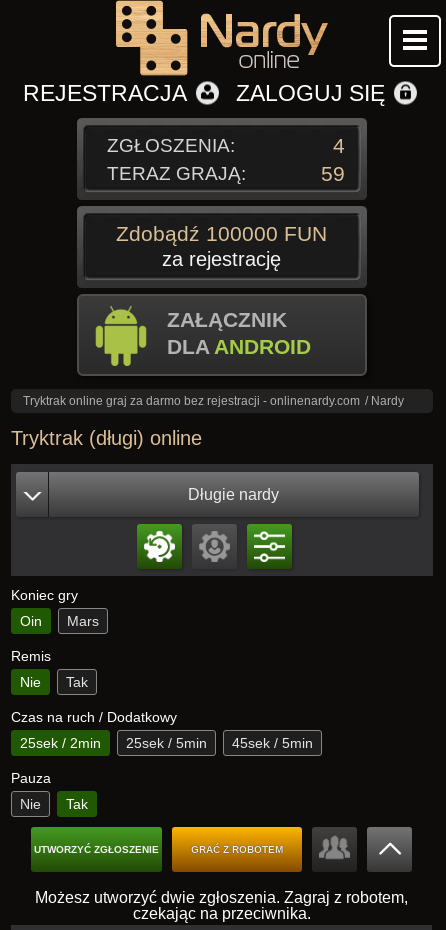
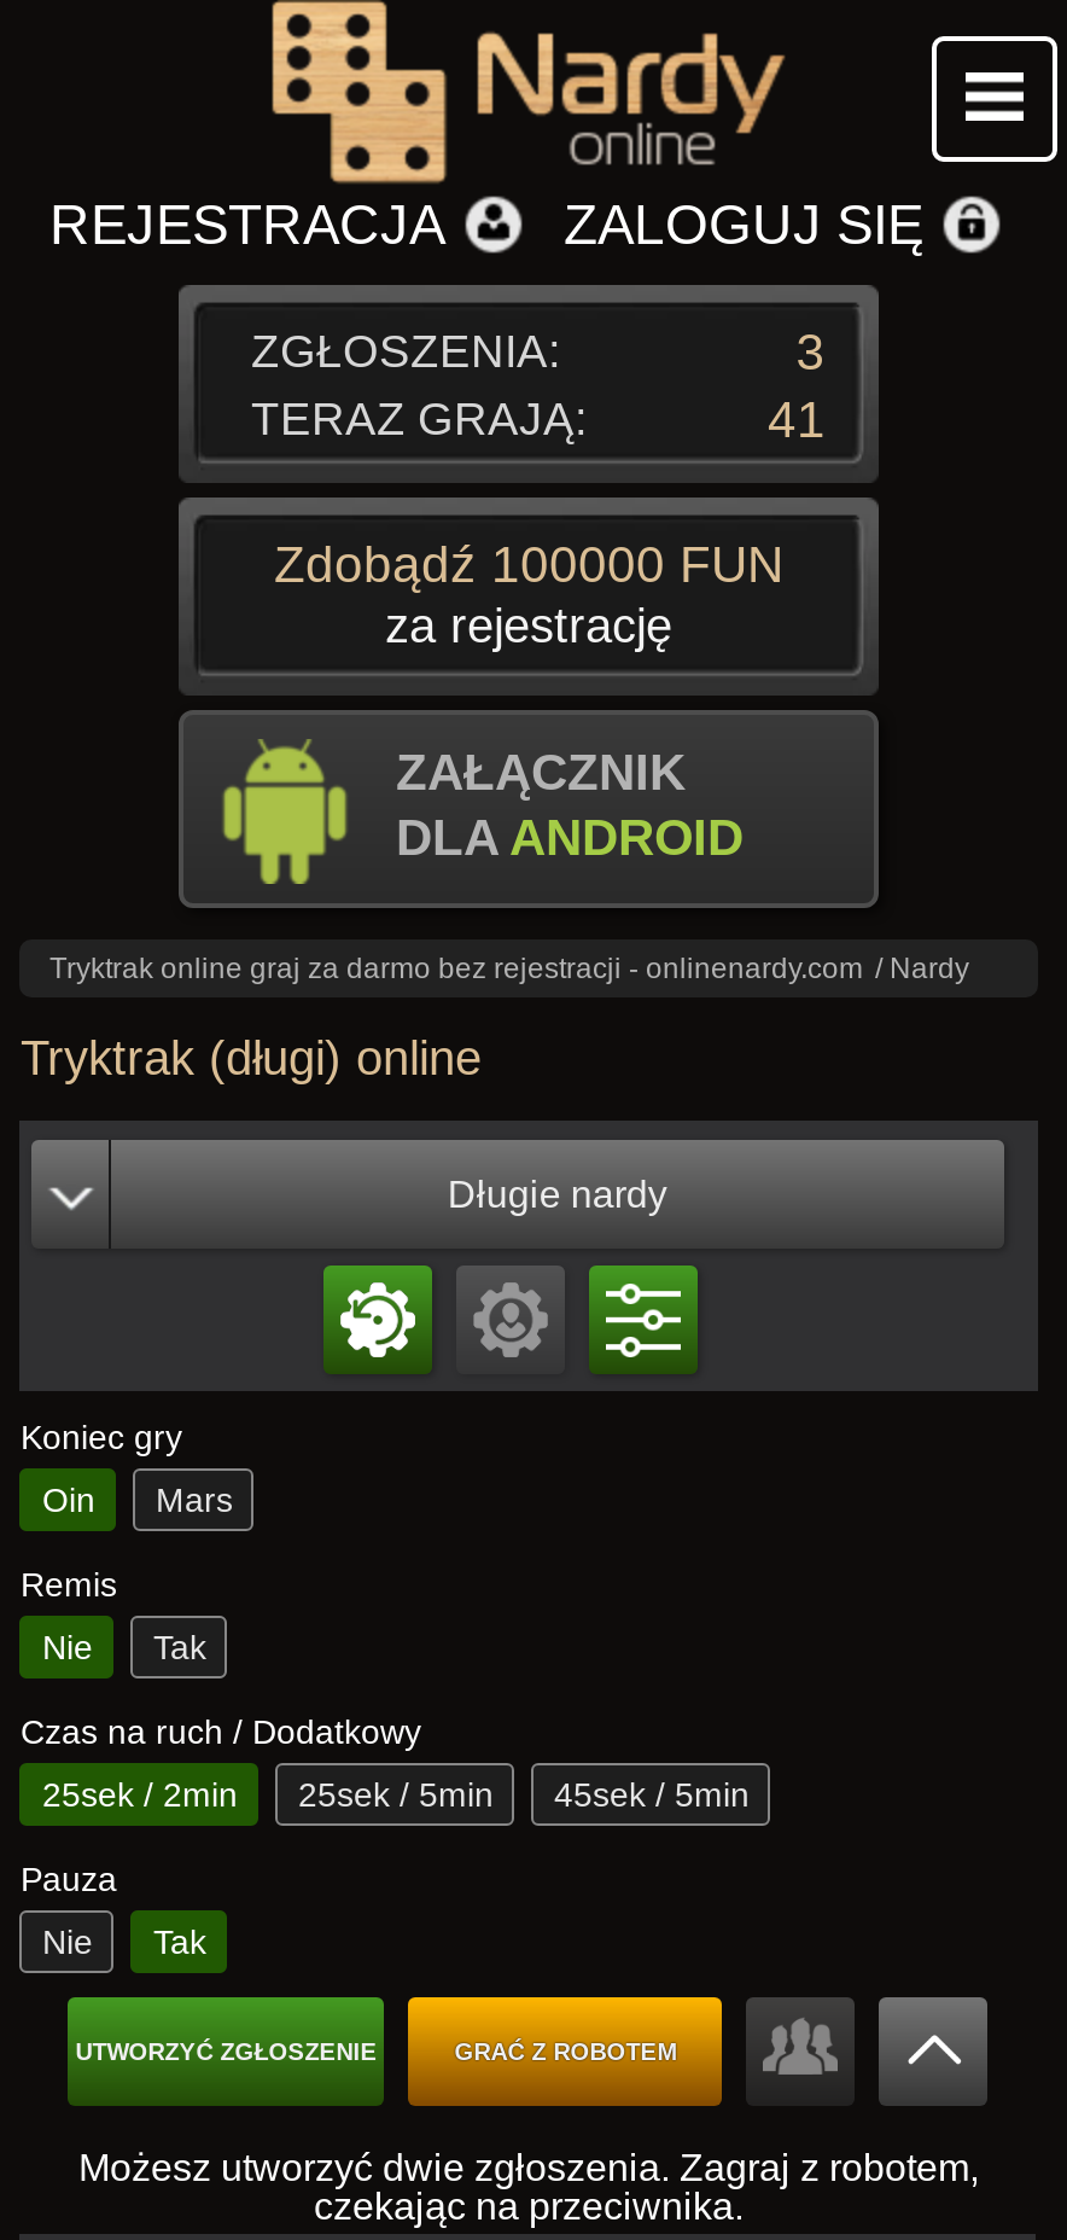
- 4
+ 3

- 59
+ 41
